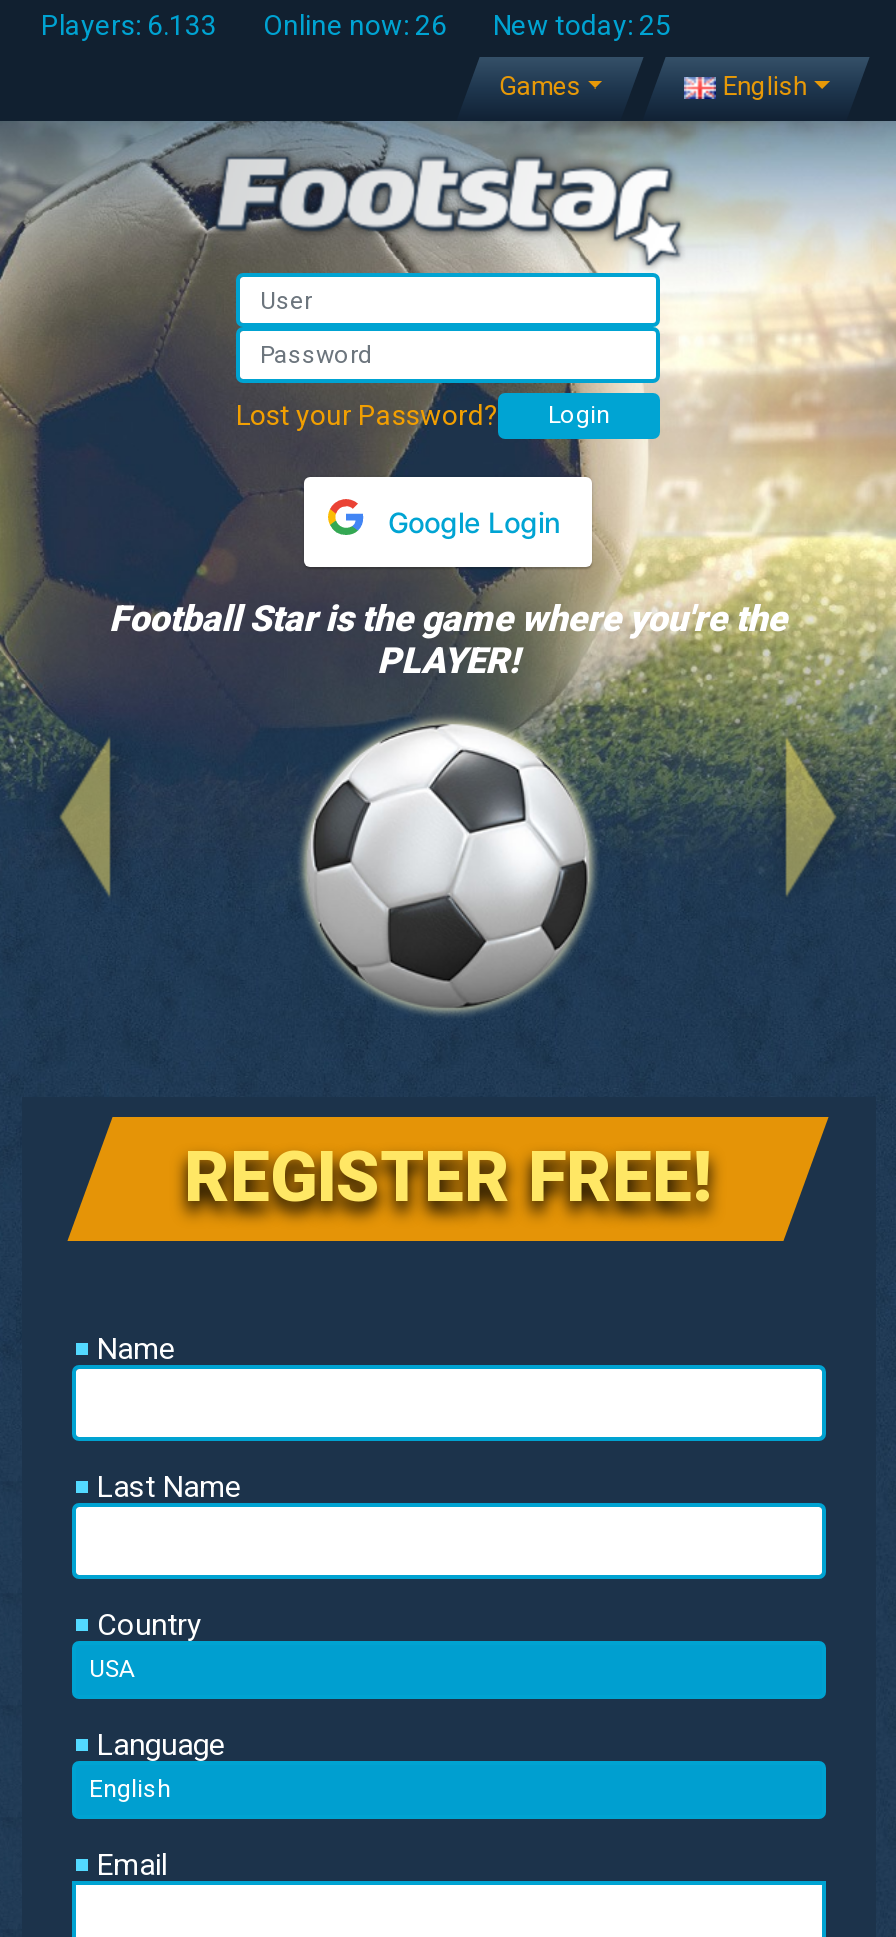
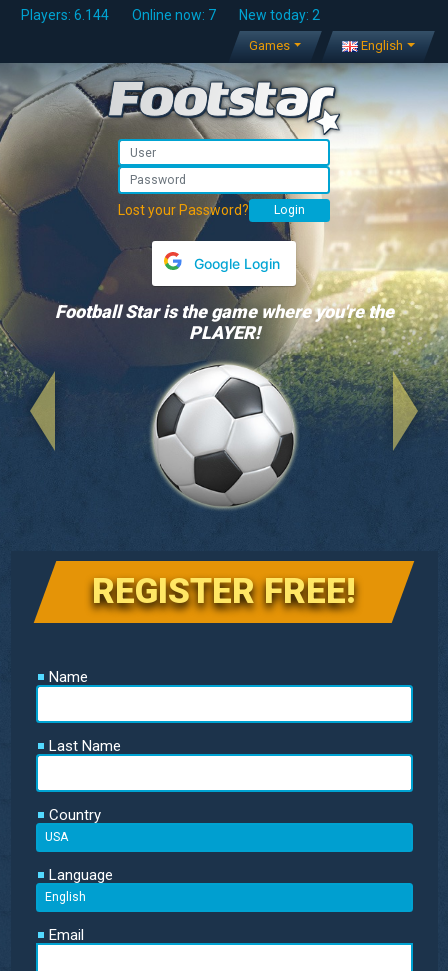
- Players: 6.133
+ Players: 6.144

- Online now: 26
+ Online now: 7

- New today: 25
+ New today: 2
